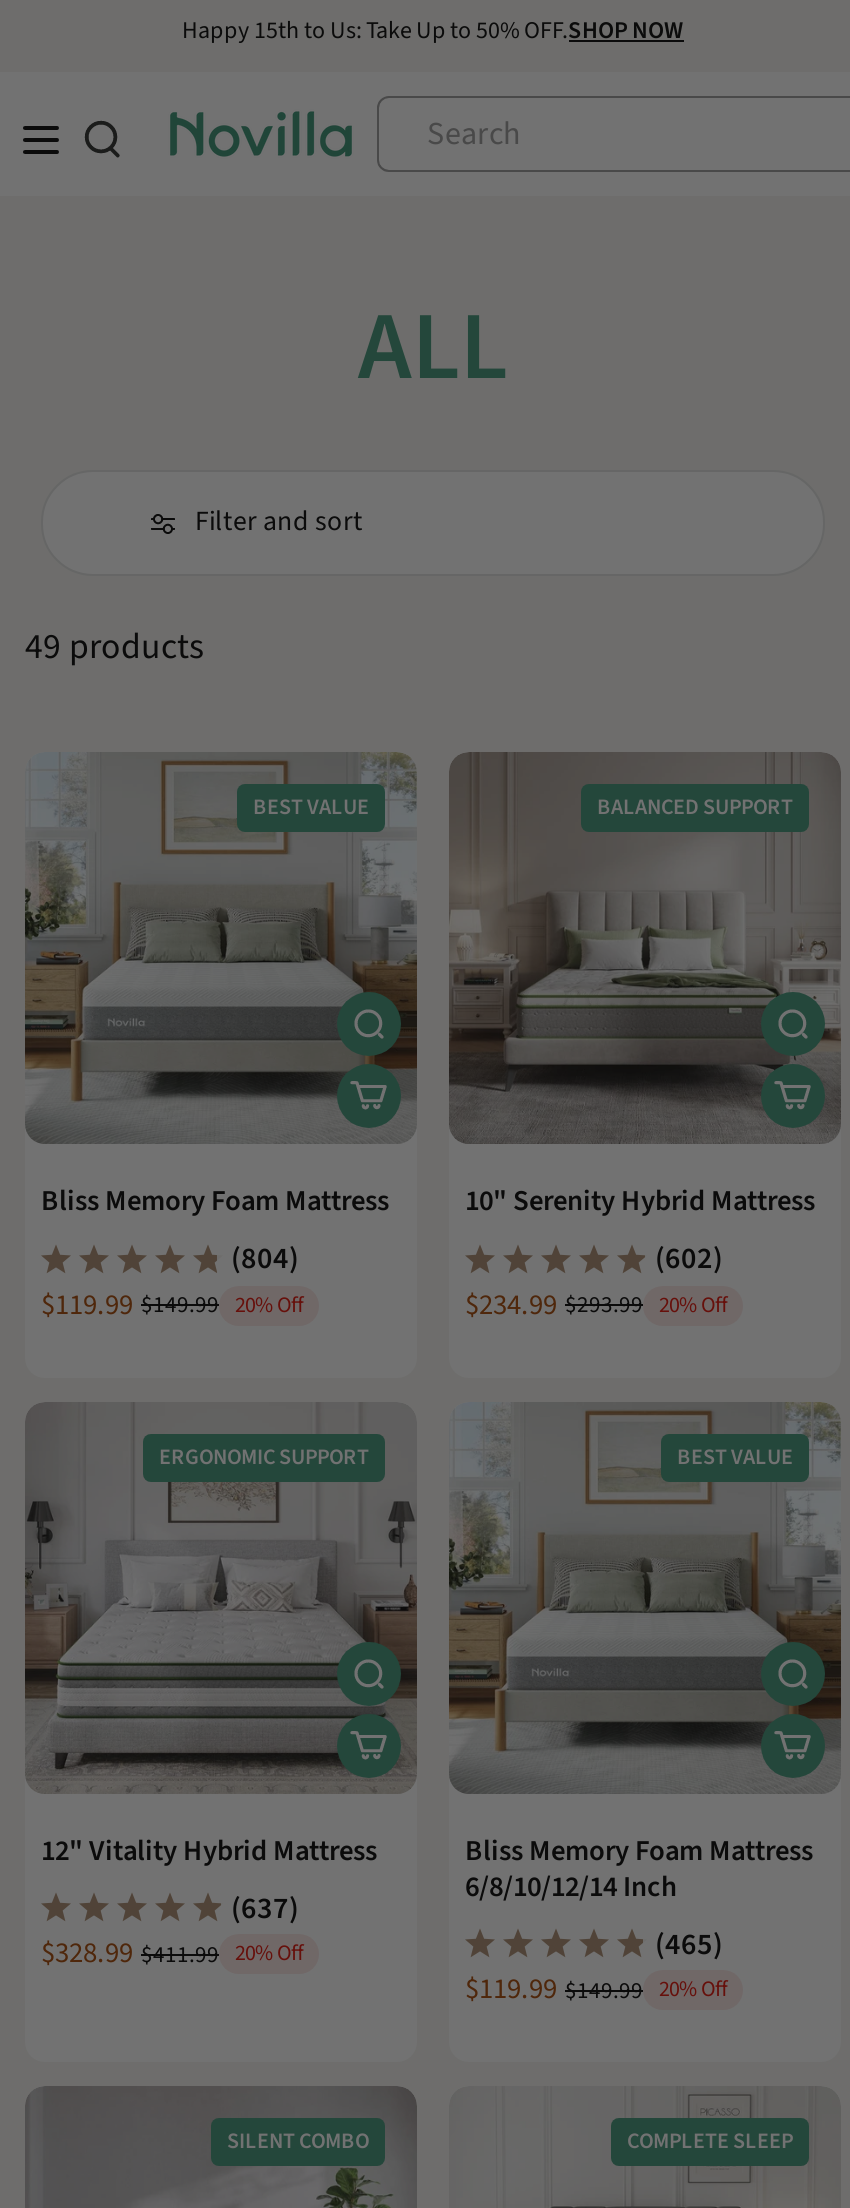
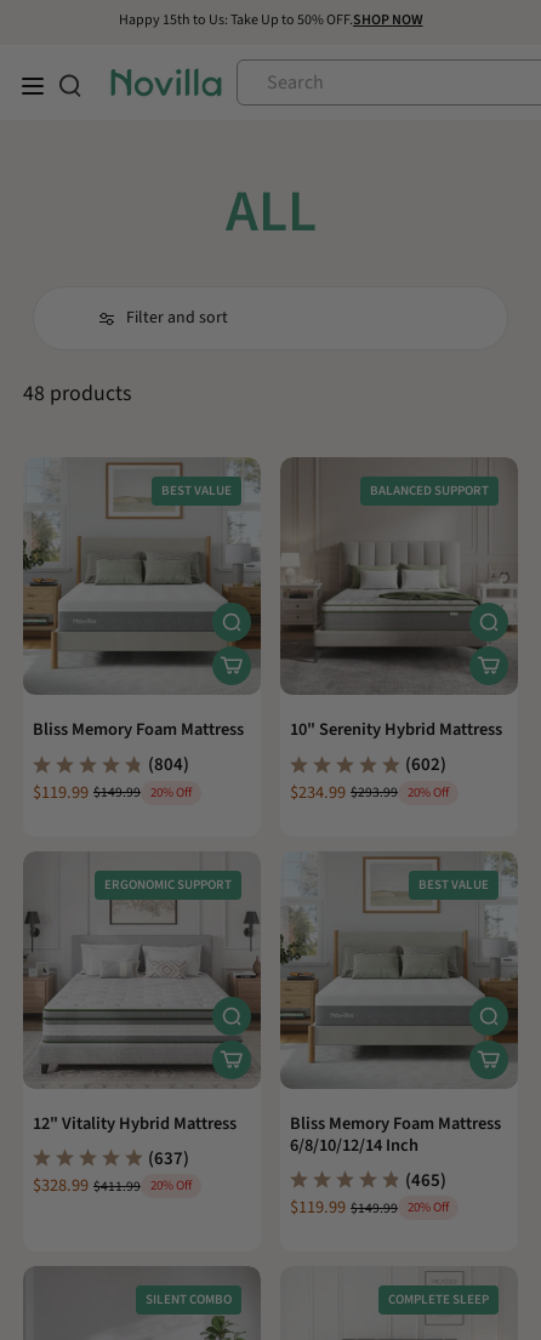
- 49 products
+ 48 products
